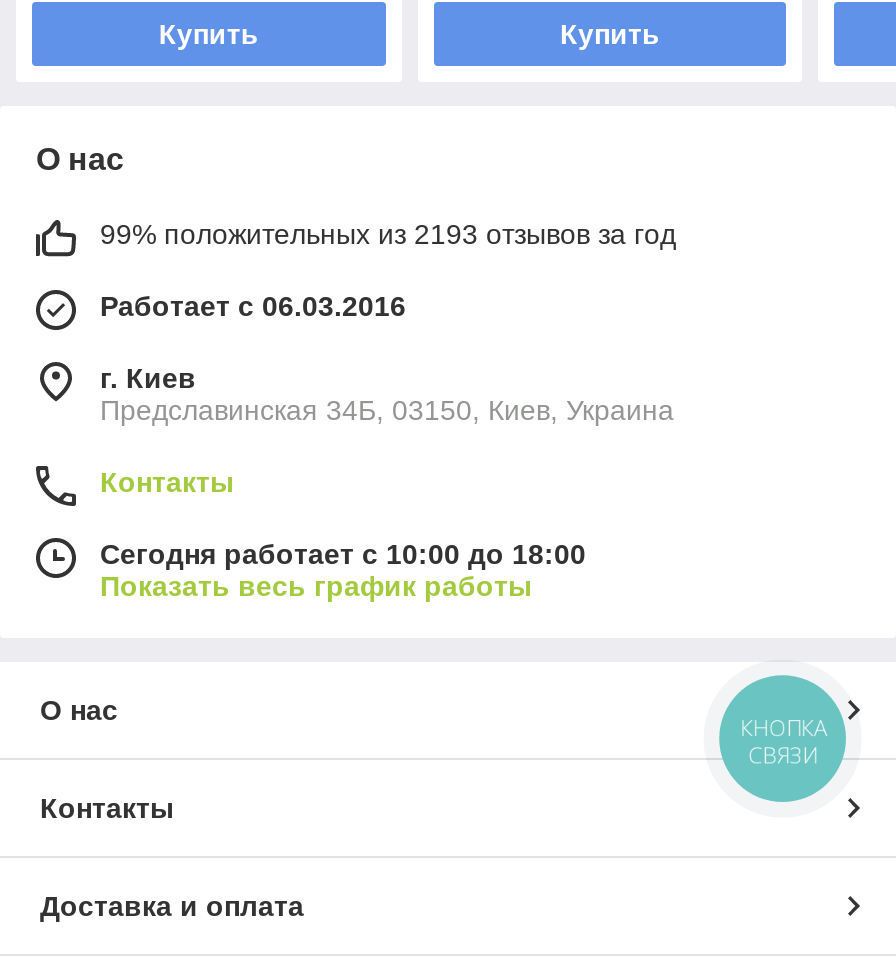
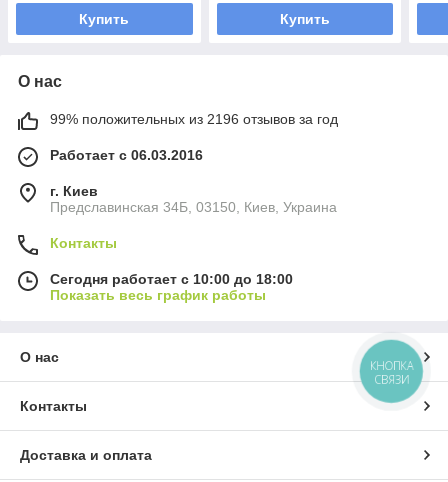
- 99% положительных из 2193 отзывов за год
+ 99% положительных из 2196 отзывов за год
